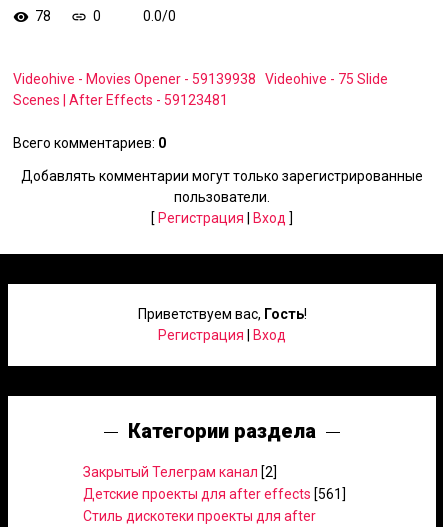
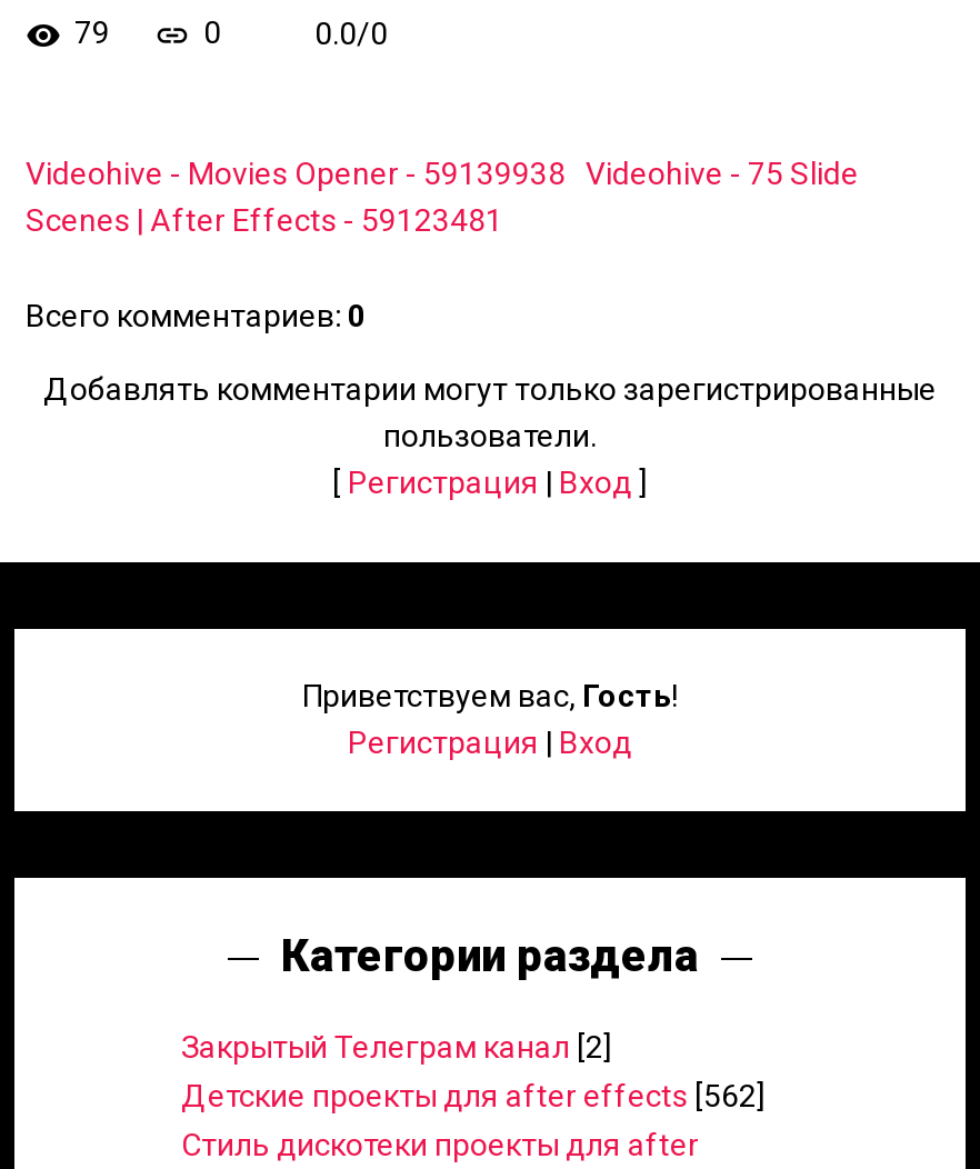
- 78
+ 79

- Детские проекты для after effects [561]
+ Детские проекты для after effects [562]
